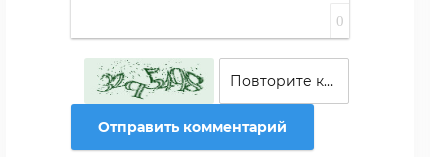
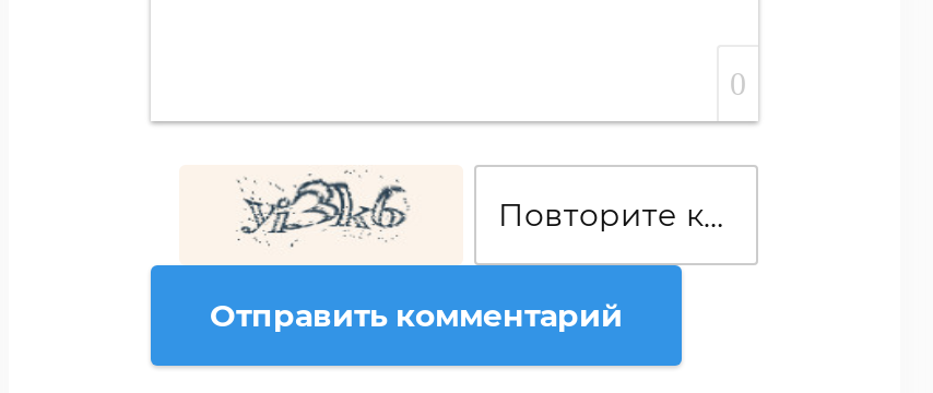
- [image]
+ [image]
